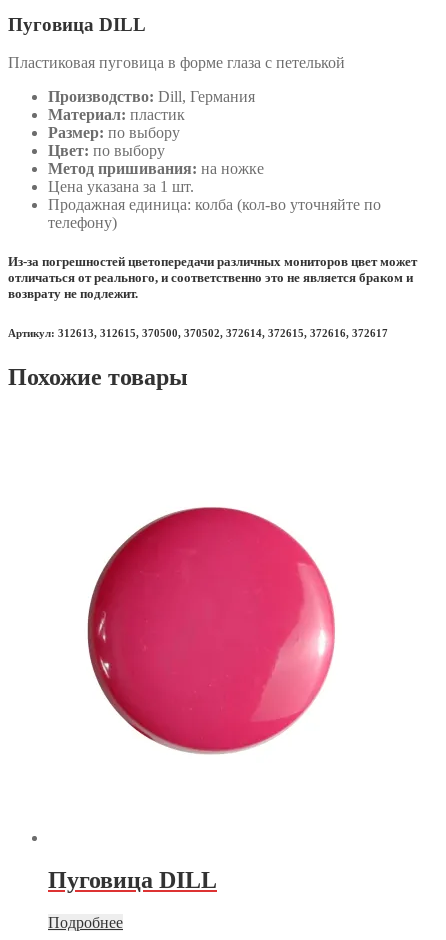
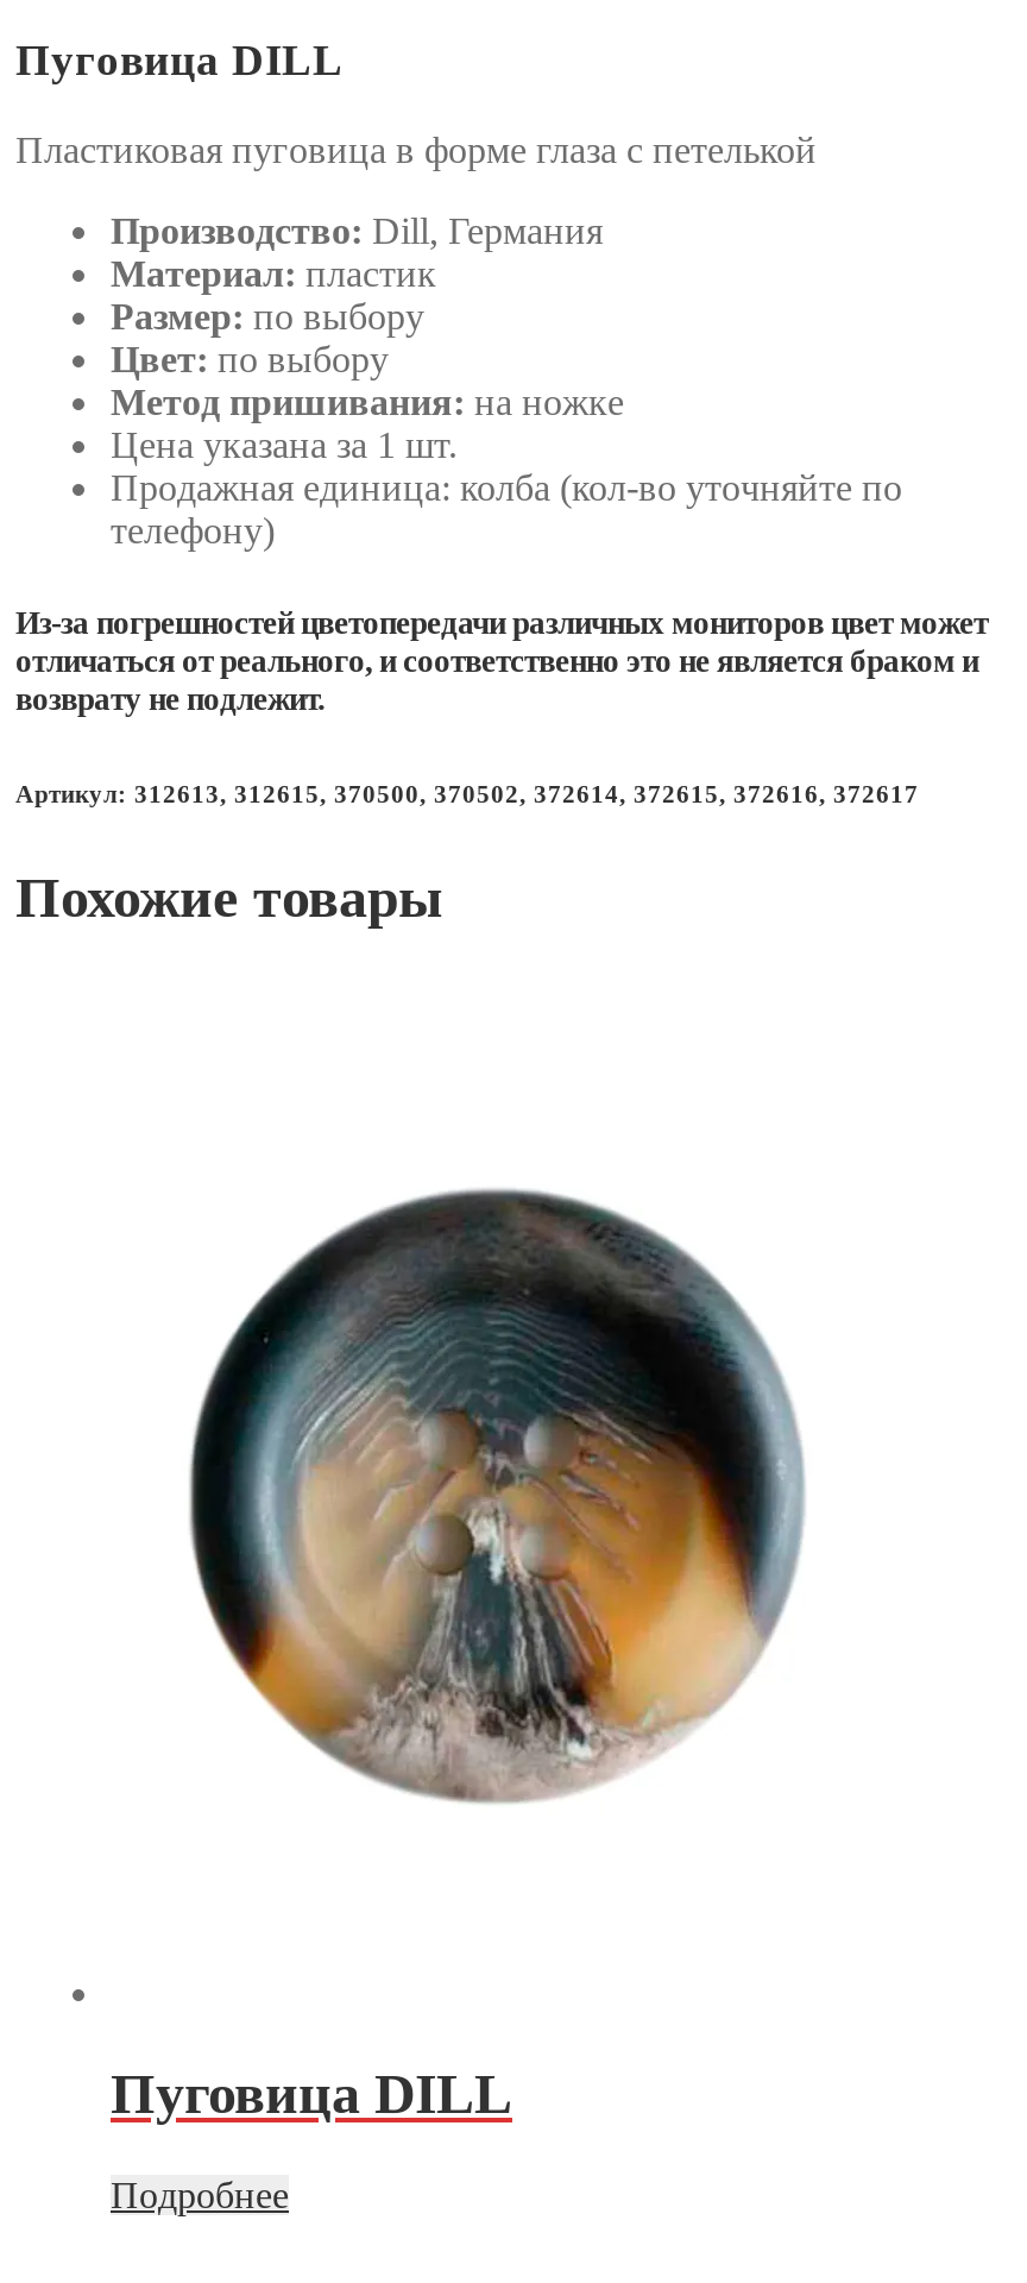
- [image]
+ [image]
